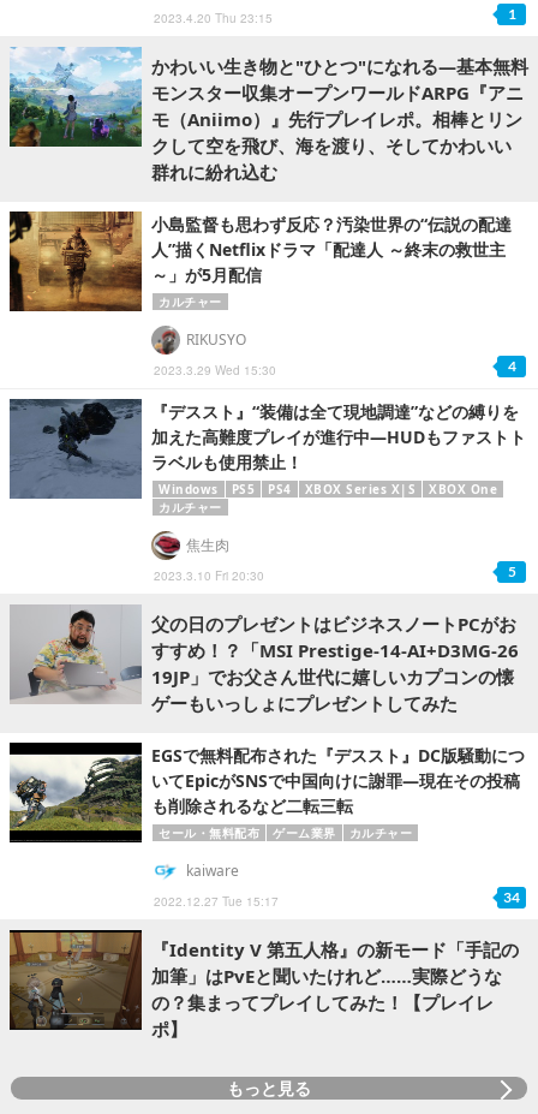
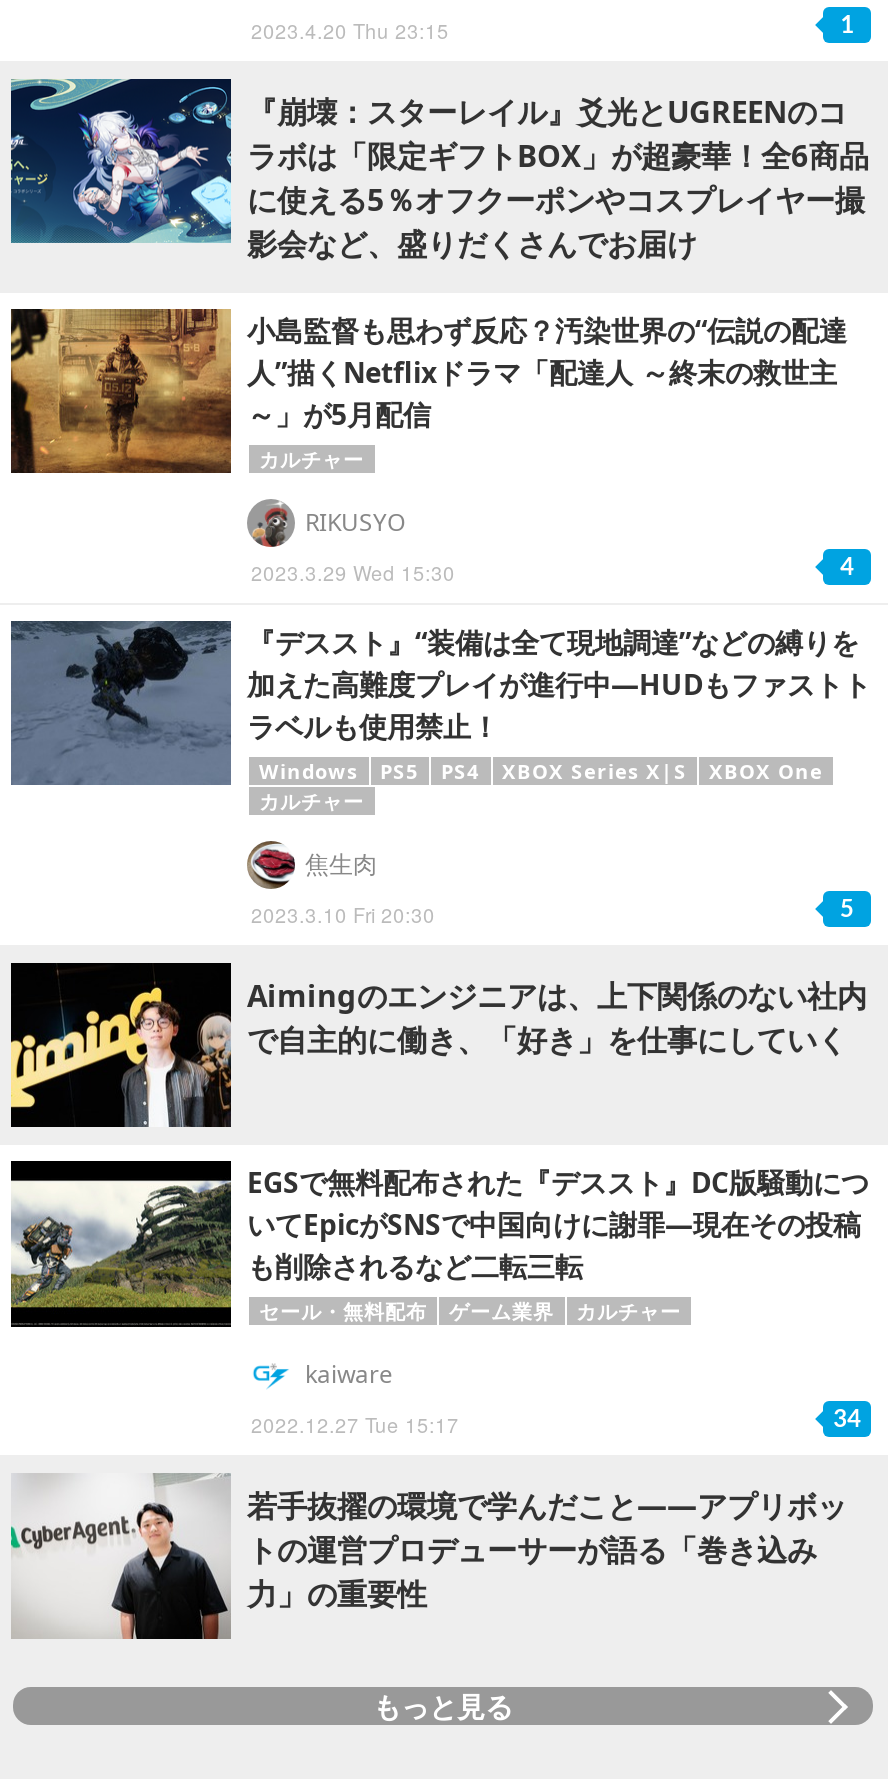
- [image]
- かわいい生き物と"ひとつ"になれる―基本無料
- モンスター収集オープンワールドARPG『アニ
- モ（Aniimo）』先行プレイレポ。相棒とリン
- クして空を飛び、海を渡り、そしてかわいい
- 群れに紛れ込む
+ [image]
+ 『崩壊：スターレイル』爻光とUGREENのコ
+ ラボは「限定ギフトBOX」が超豪華！全6商品
+ に使える5％オフクーポンやコスプレイヤー撮
+ 影会など、盛りだくさんでお届け

- [image]
- 父の日のプレゼントはビジネスノートPCがお
- すすめ！？「MSI Prestige-14-AI+D3MG-26
- 19JP」でお父さん世代に嬉しいカプコンの懐
- ゲーもいっしょにプレゼントしてみた
+ [image]
+ Aimingのエンジニアは、上下関係のない社内
+ で自主的に働き、「好き」を仕事にしていく

- [image]
- 『Identity V 第五人格』の新モード「手記の
- 加筆」はPvEと聞いたけれど……実際どうな
- の？集まってプレイしてみた！【プレイレ
- ポ】
+ [image]
+ 若手抜擢の環境で学んだこと――アプリボッ
+ トの運営プロデューサーが語る「巻き込み
+ 力」の重要性
